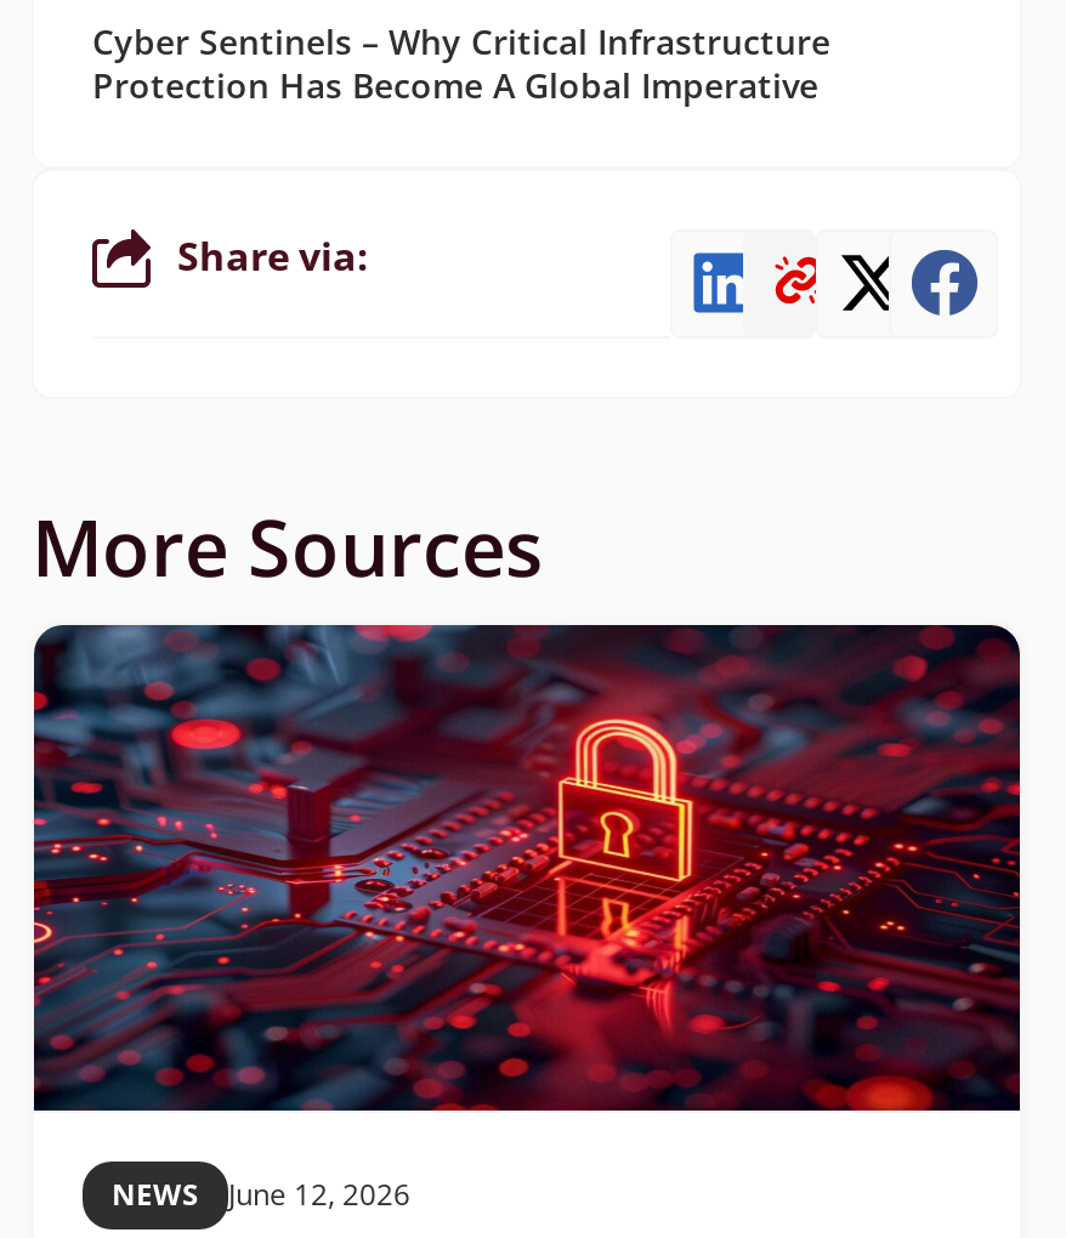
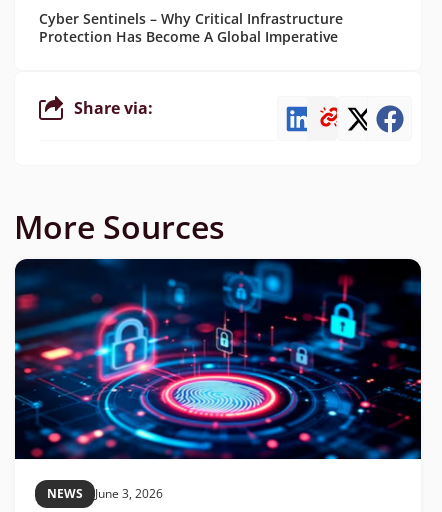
- [image]
- NEWS June 12, 2026
+ [image]
+ NEWS June 3, 2026
